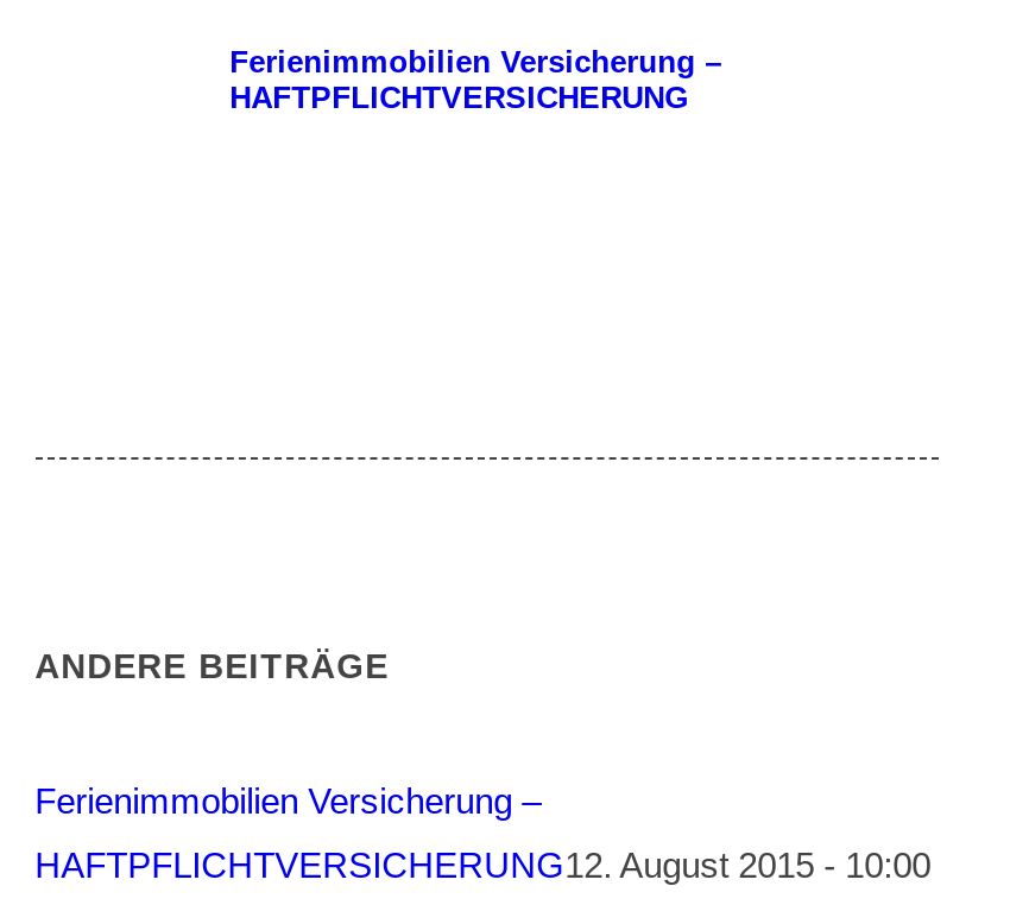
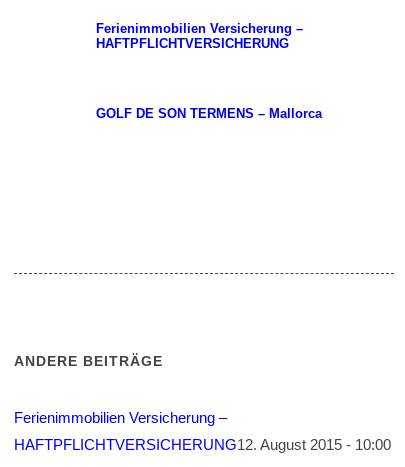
+ GOLF DE SON TERMENS – Mallorca
